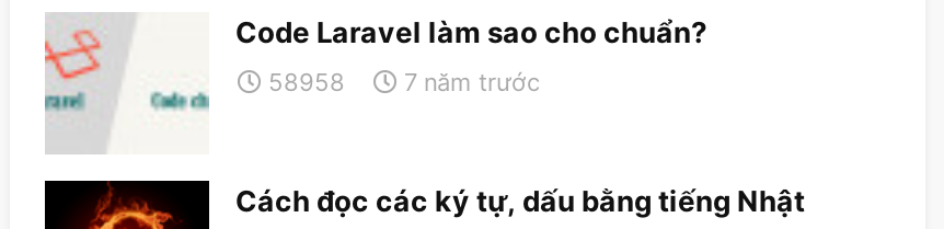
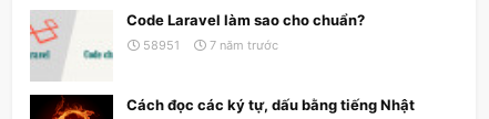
- 58958 7 năm trước
+ 58951 7 năm trước
